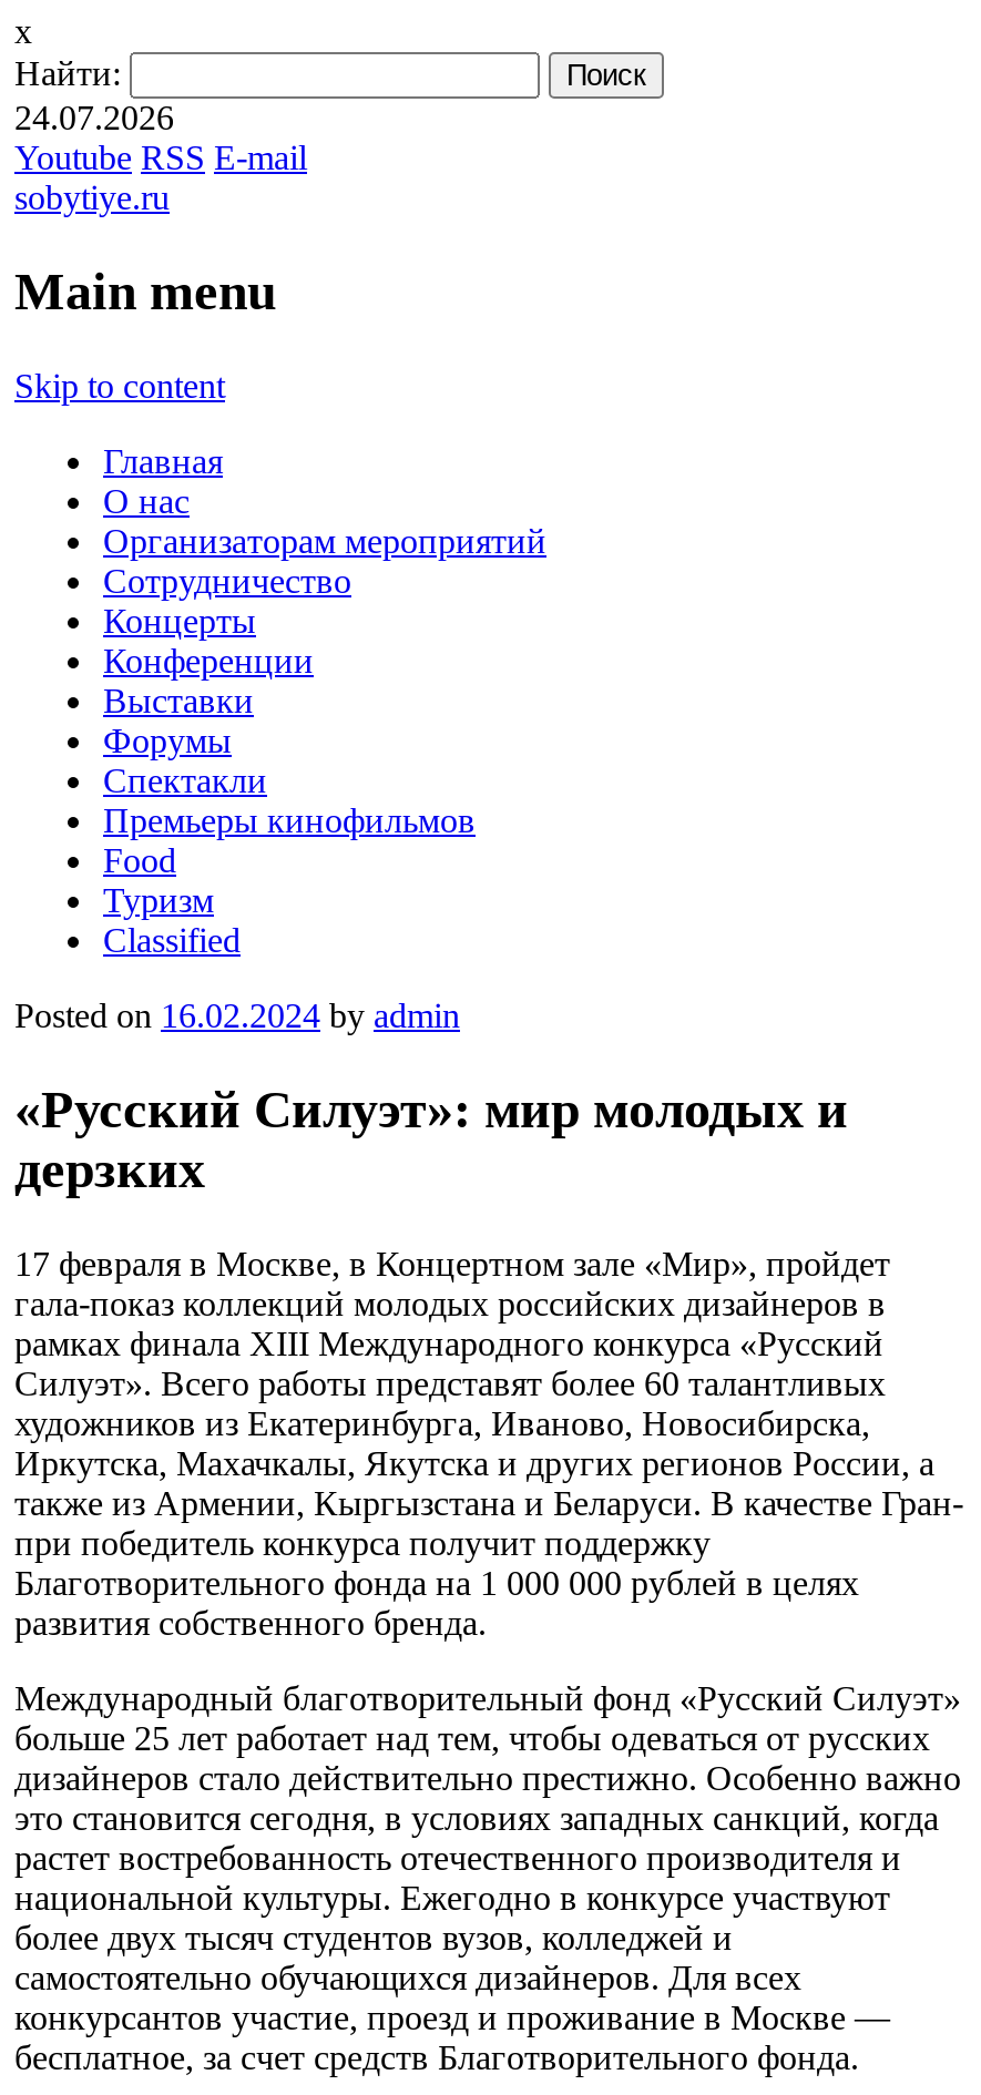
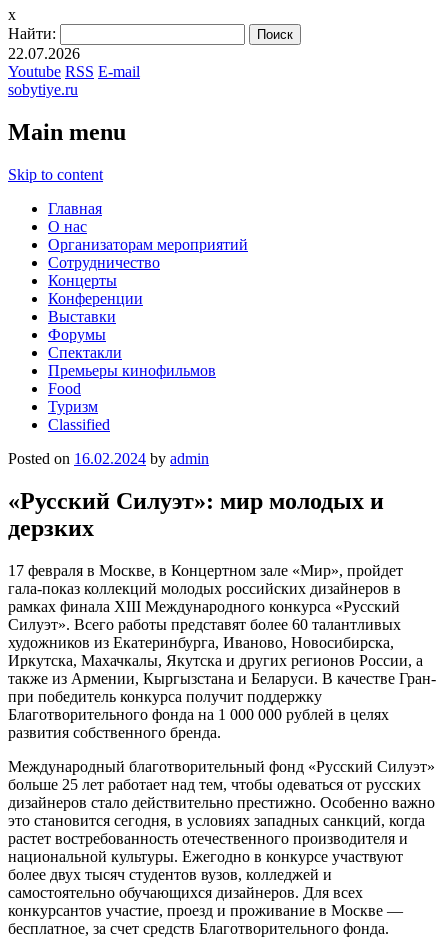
- 24.07.2026
+ 22.07.2026
